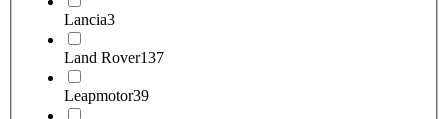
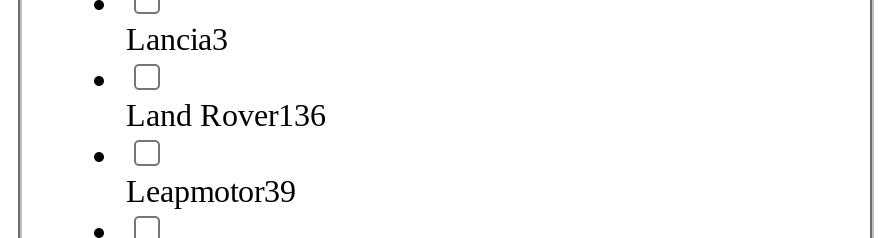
- Land Rover137
+ Land Rover136
